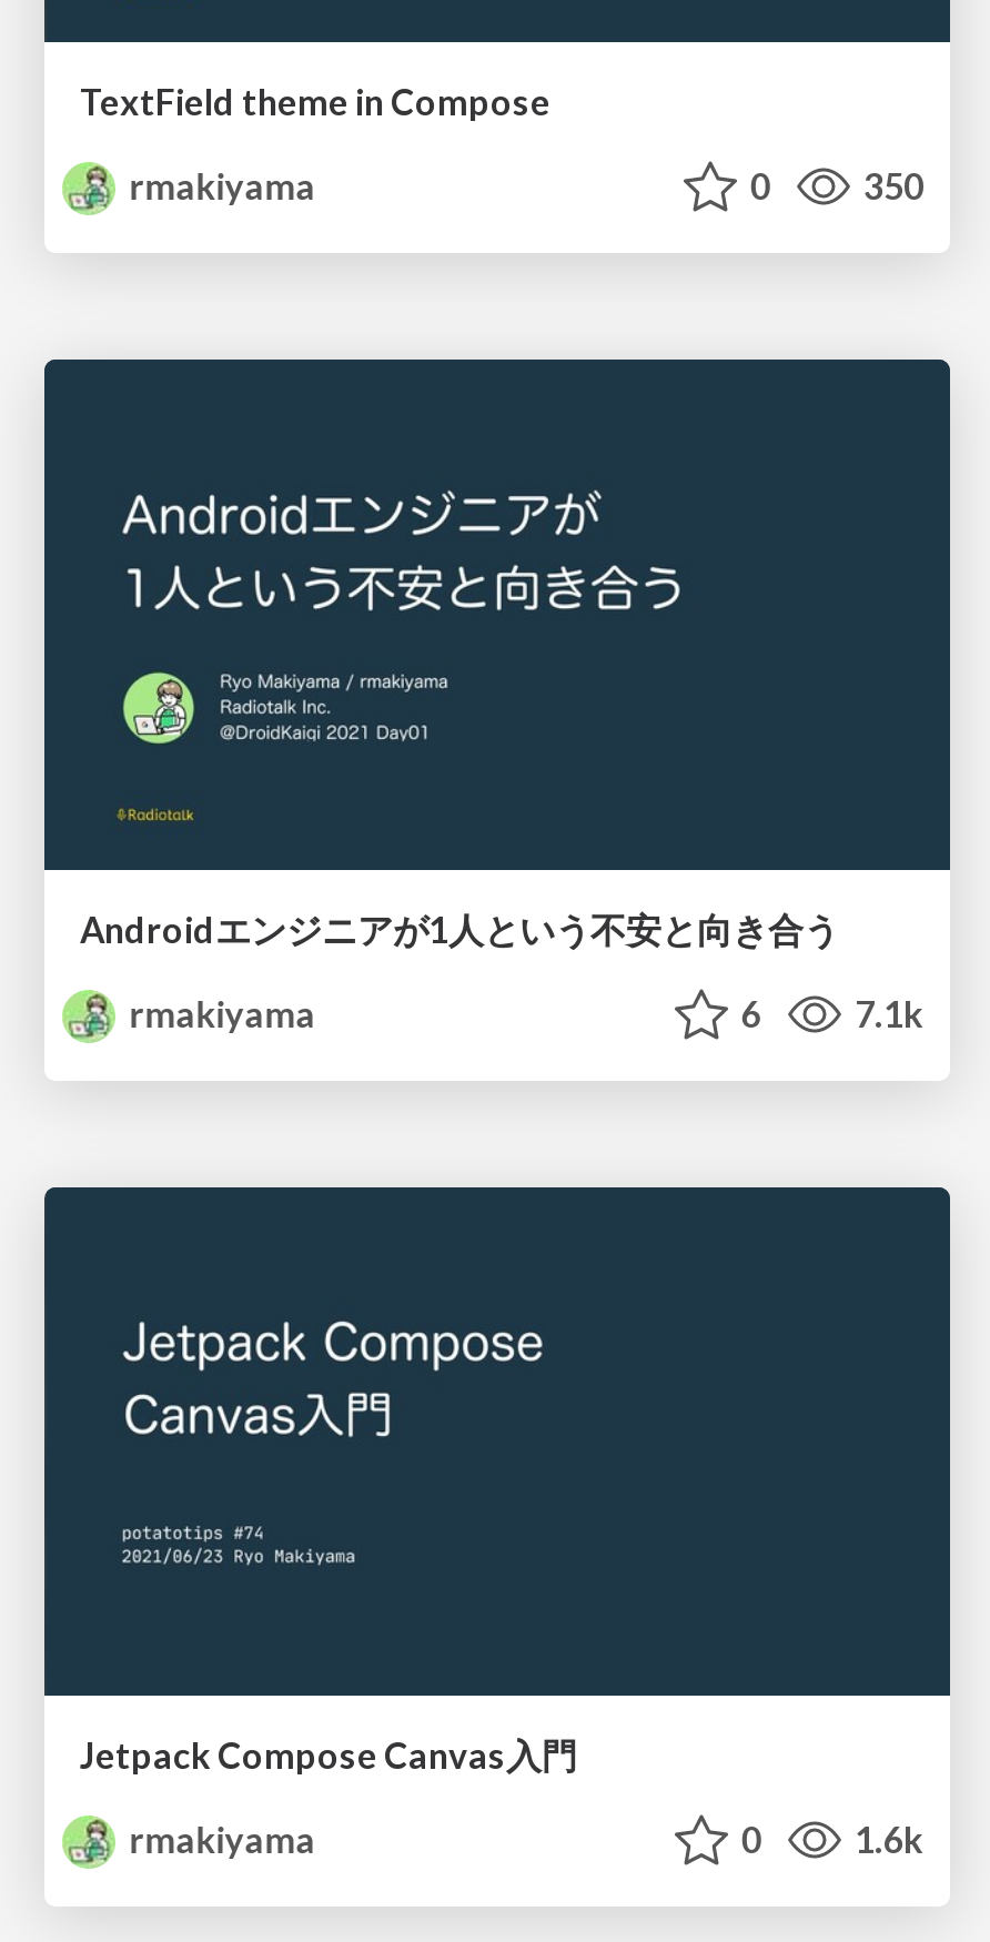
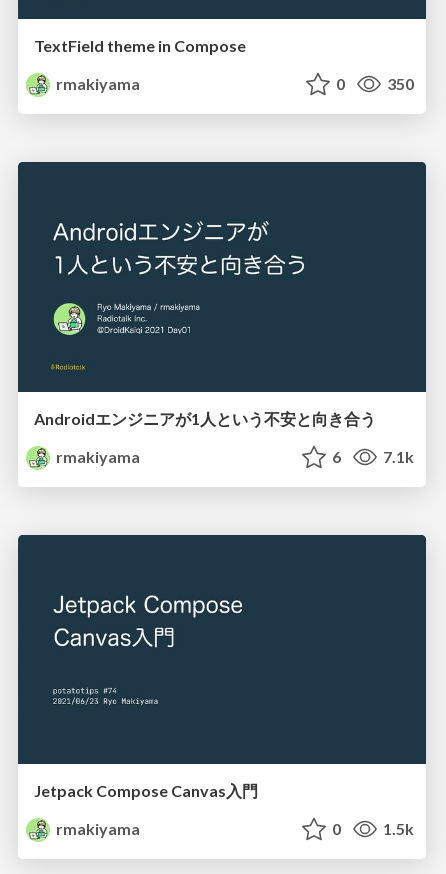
- 1.6k
+ 1.5k
